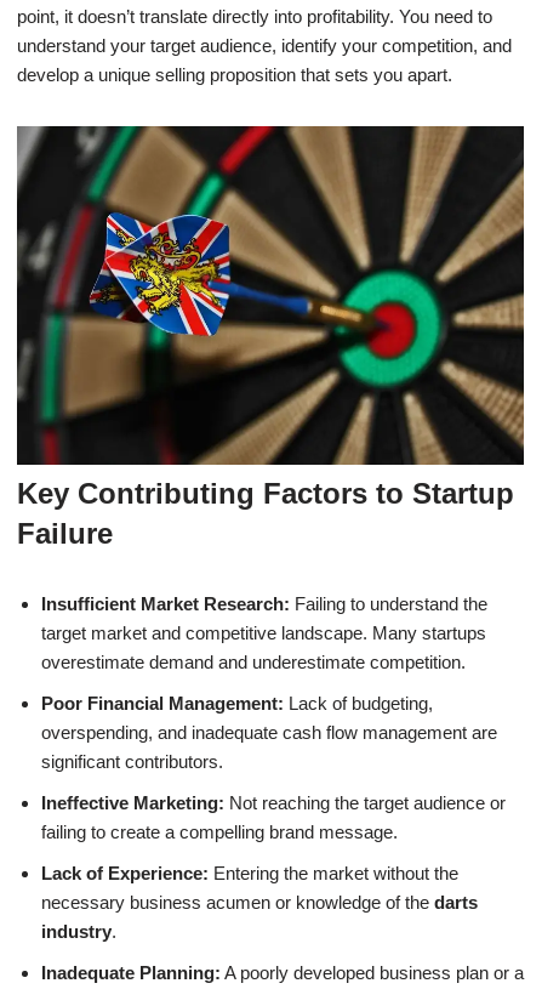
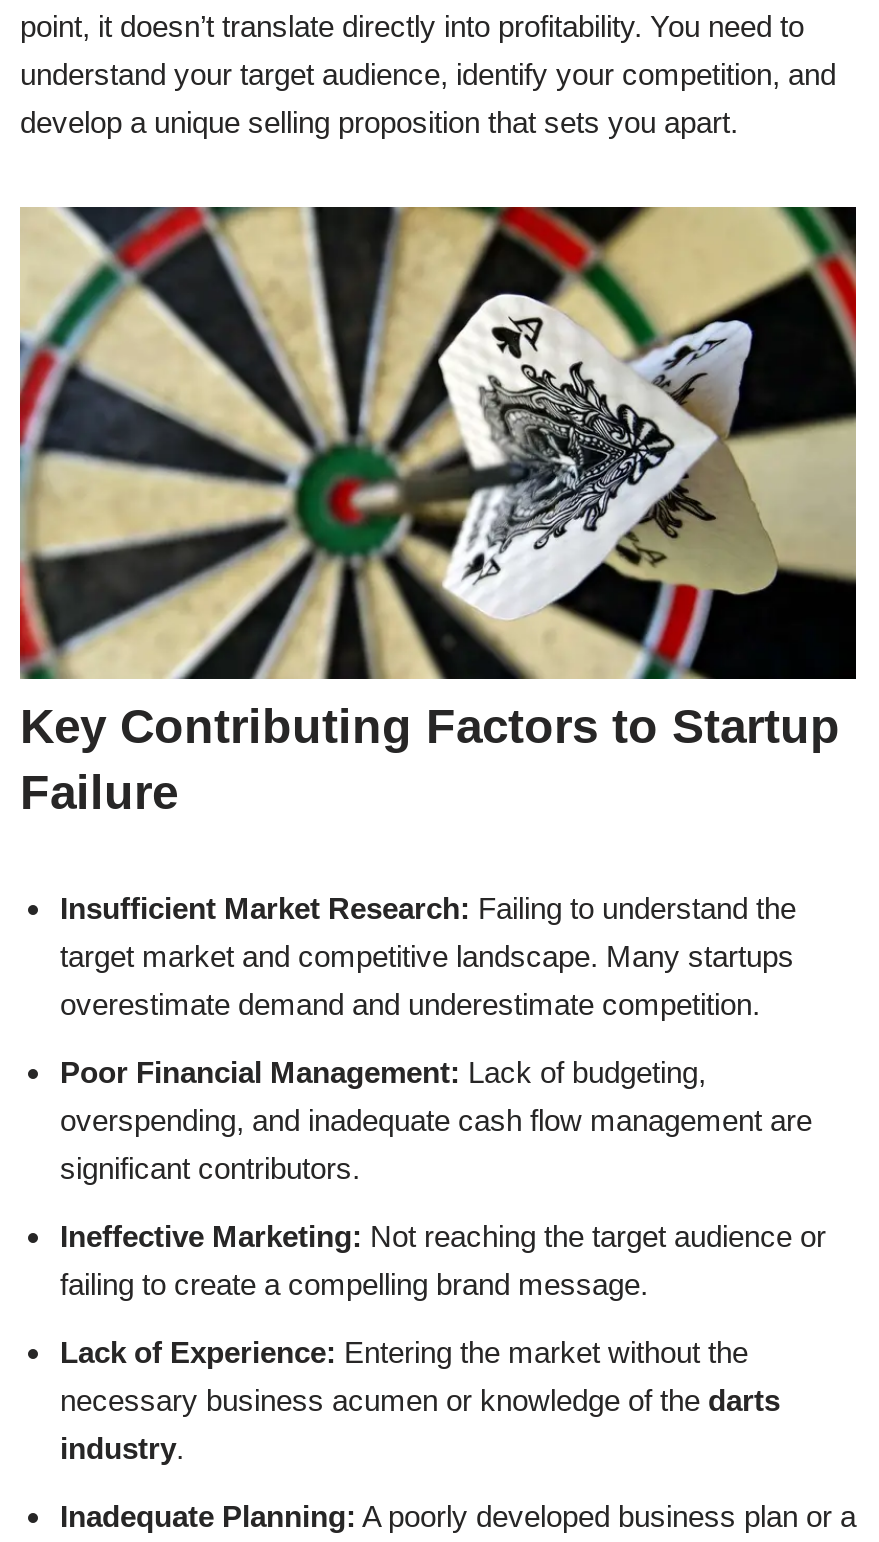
- [image]
+ [image]
